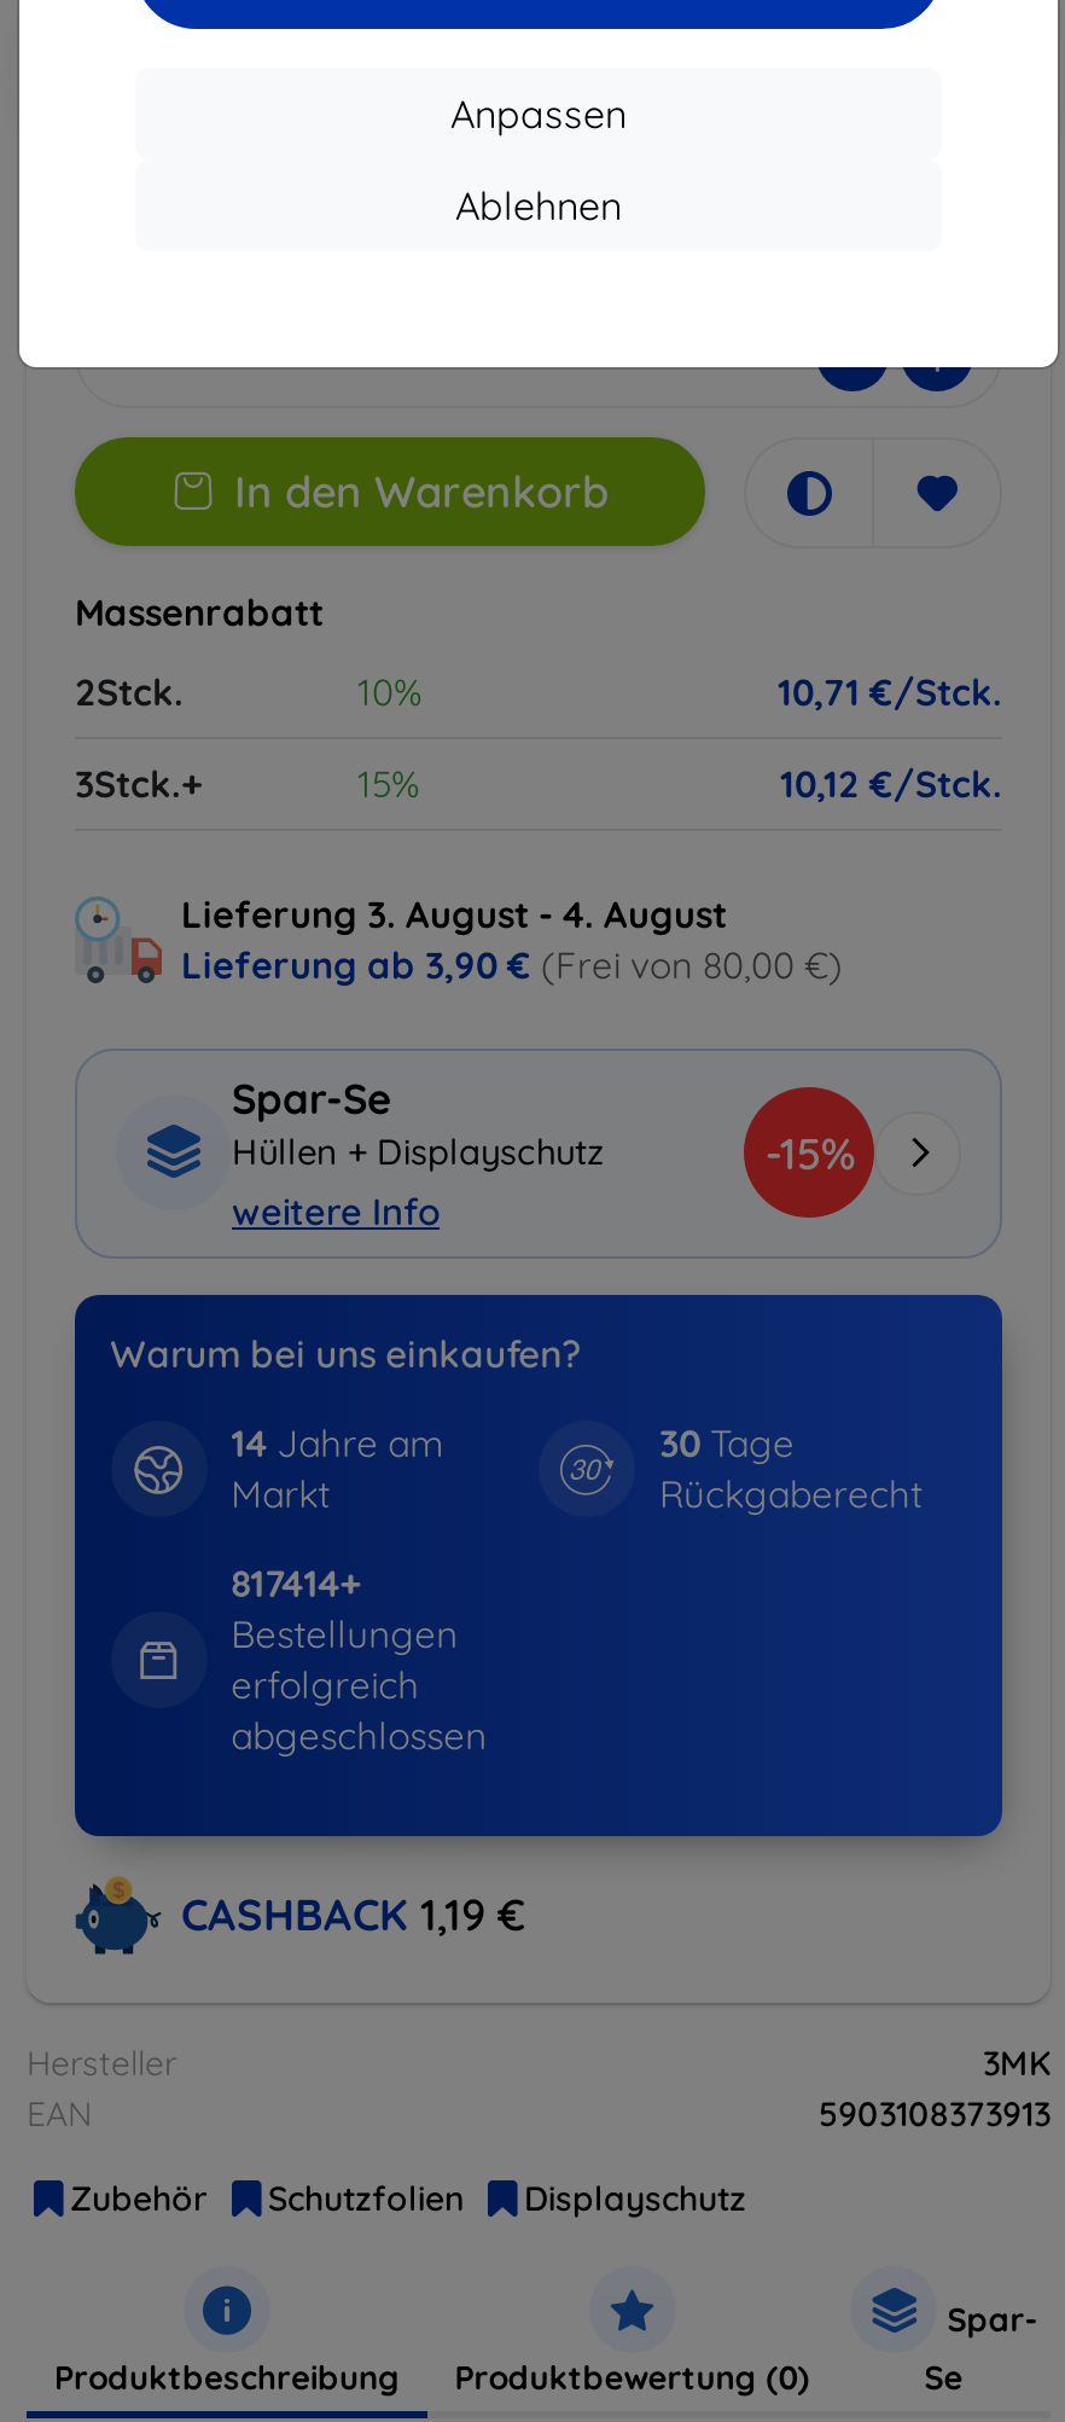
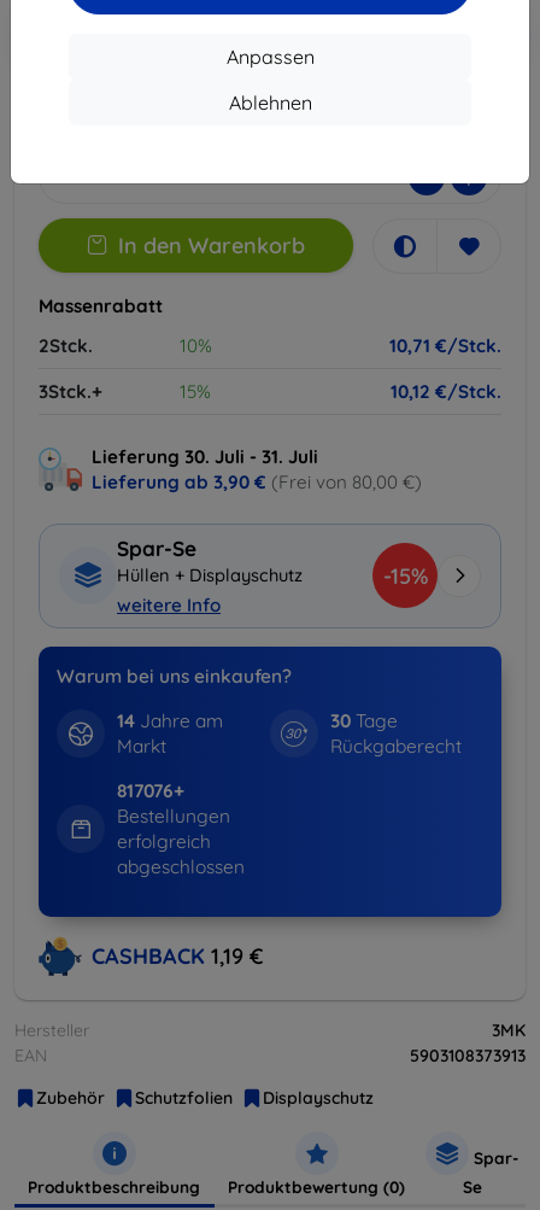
- Lieferung 3. August - 4. August
+ Lieferung 30. Juli - 31. Juli

- 817414+
+ 817076+
